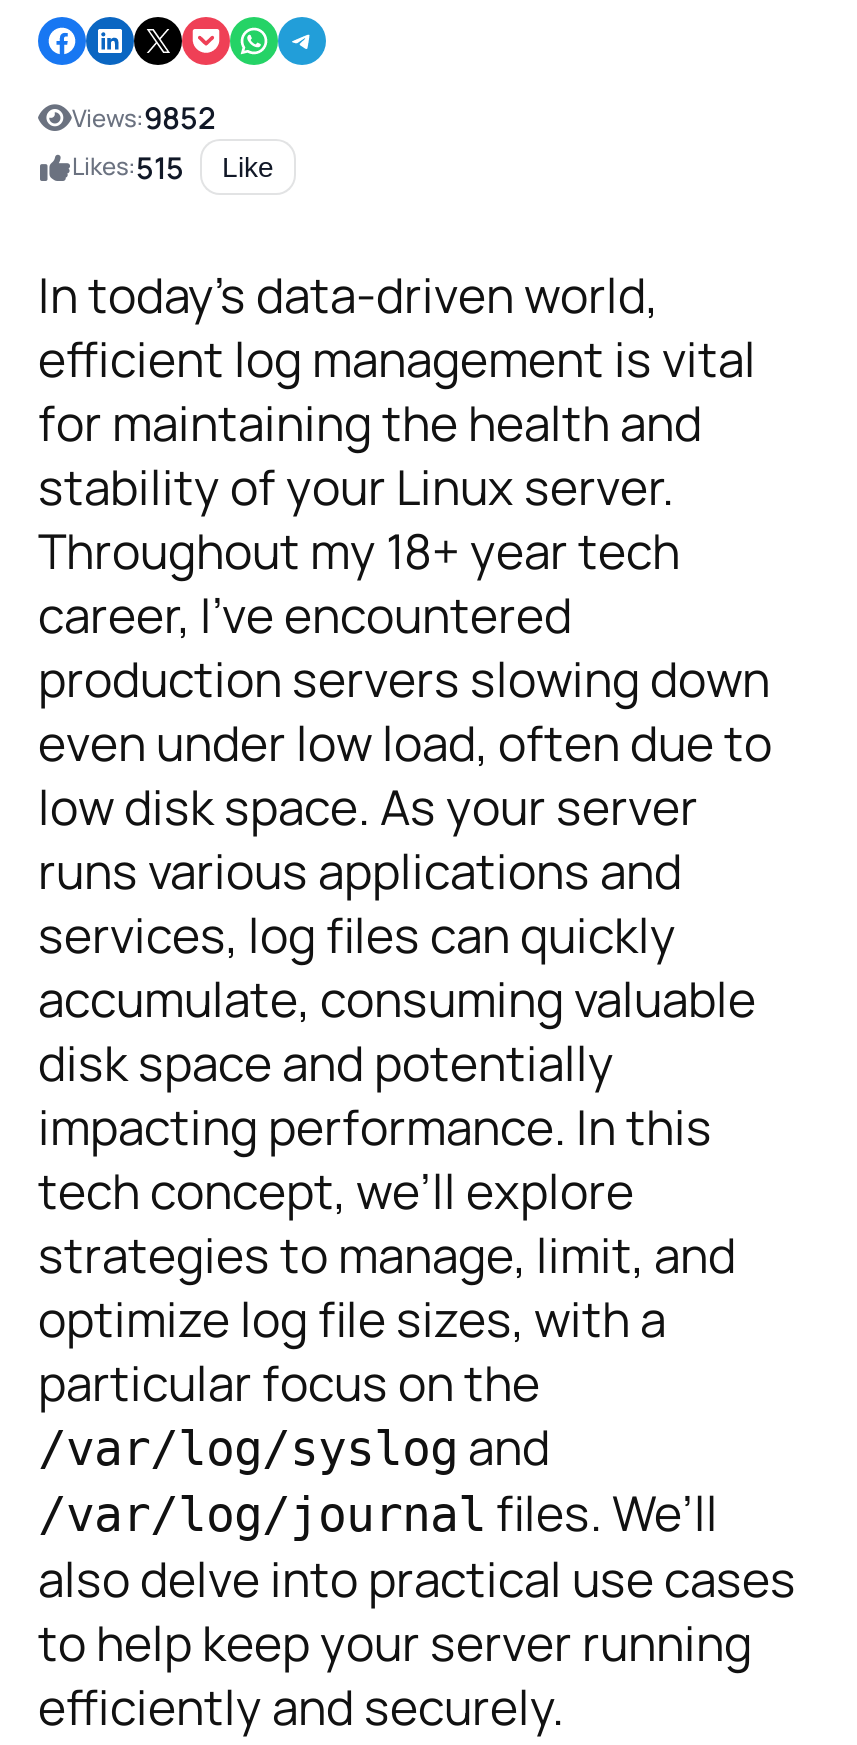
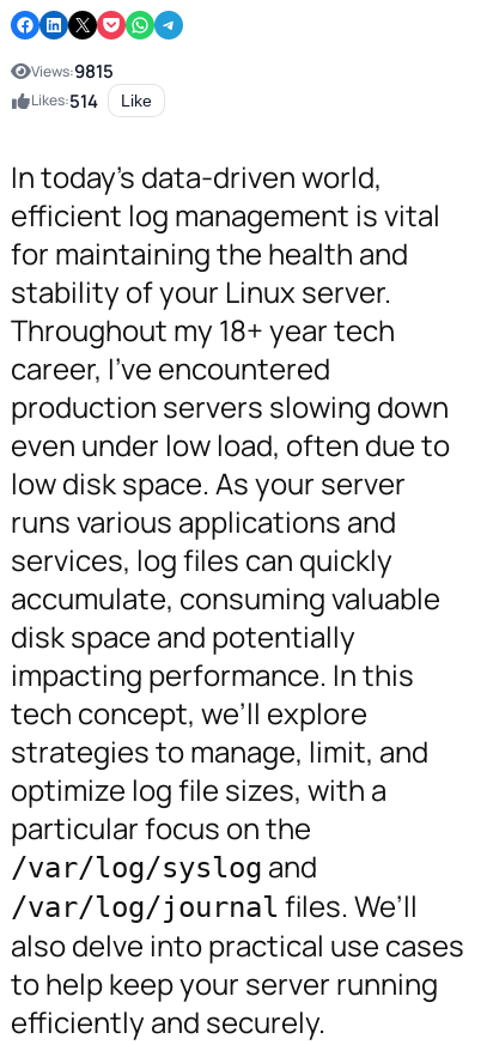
- Views:9852
+ Views:9815

- Likes:515 Like
+ Likes:514 Like
